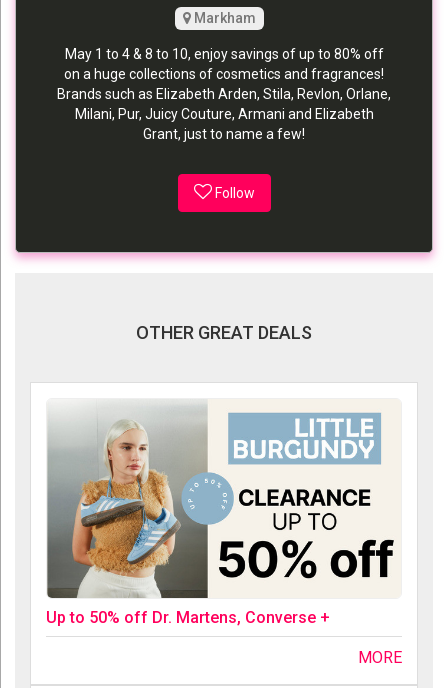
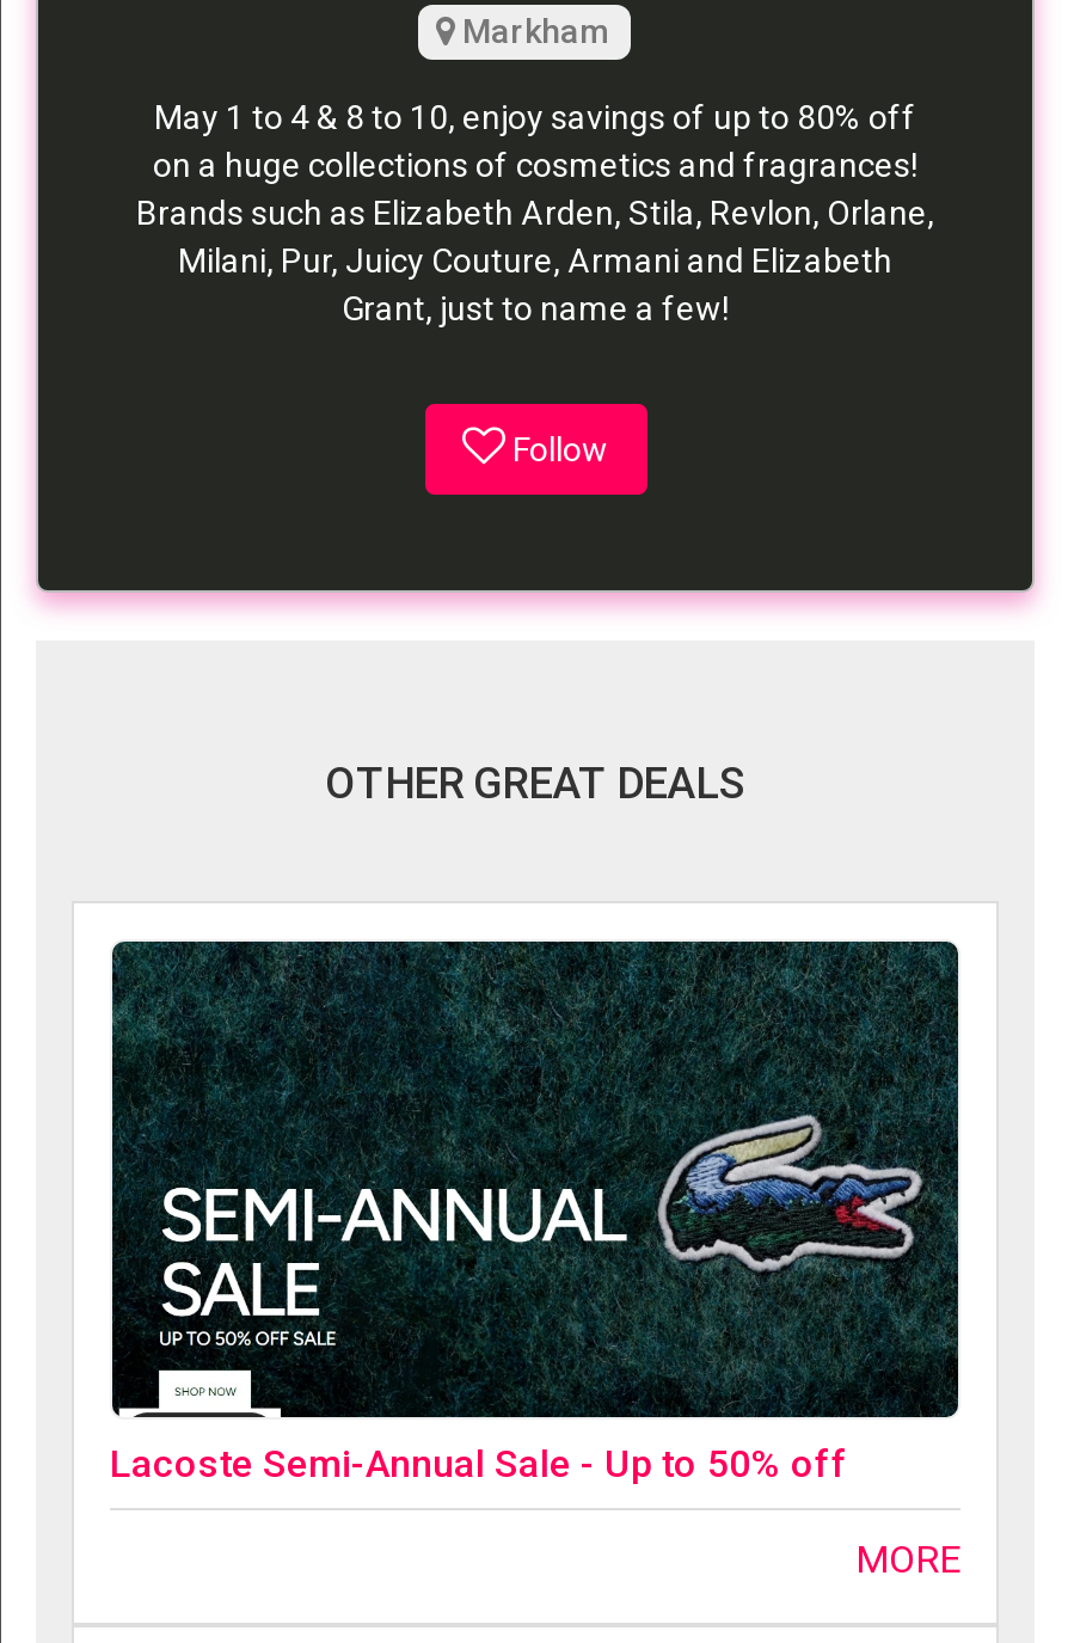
- [image]
- Up to 50% off Dr. Martens, Converse +
+ [image]
+ Lacoste Semi-Annual Sale - Up to 50% off
